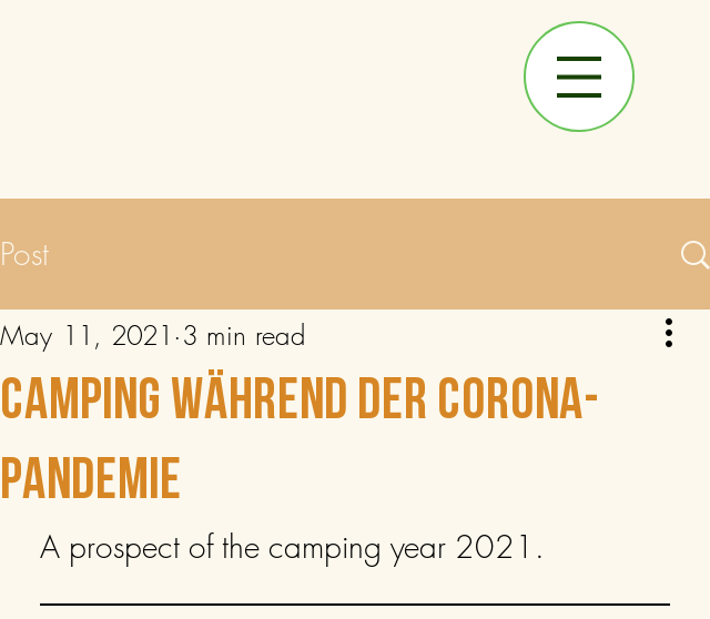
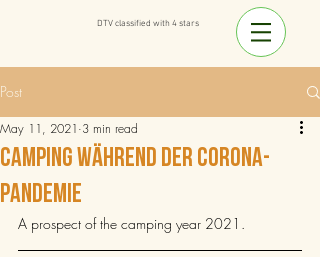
+ DTV classified with 4 stars
